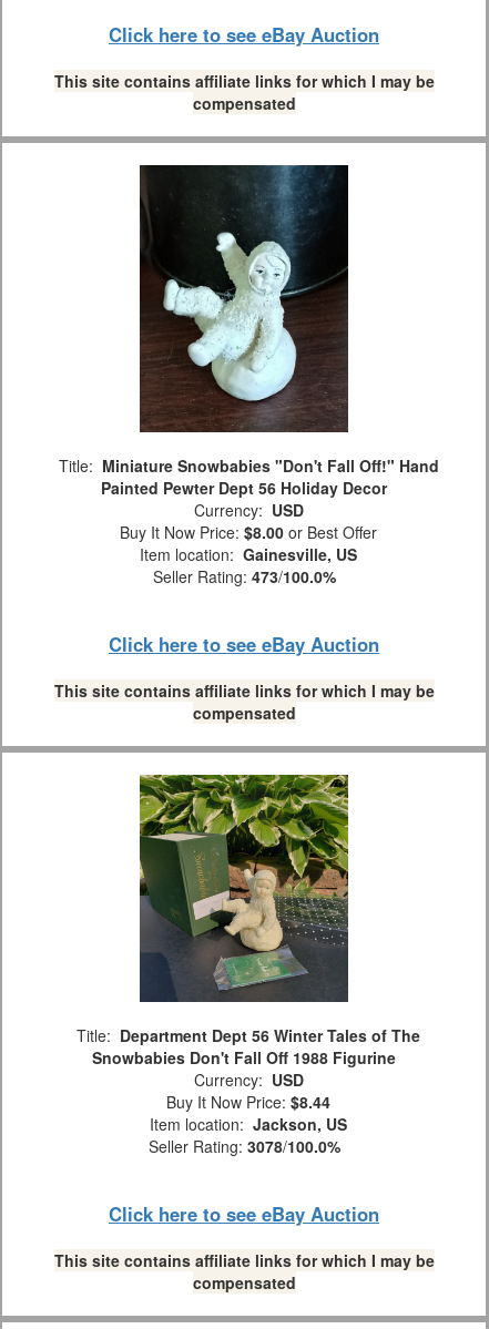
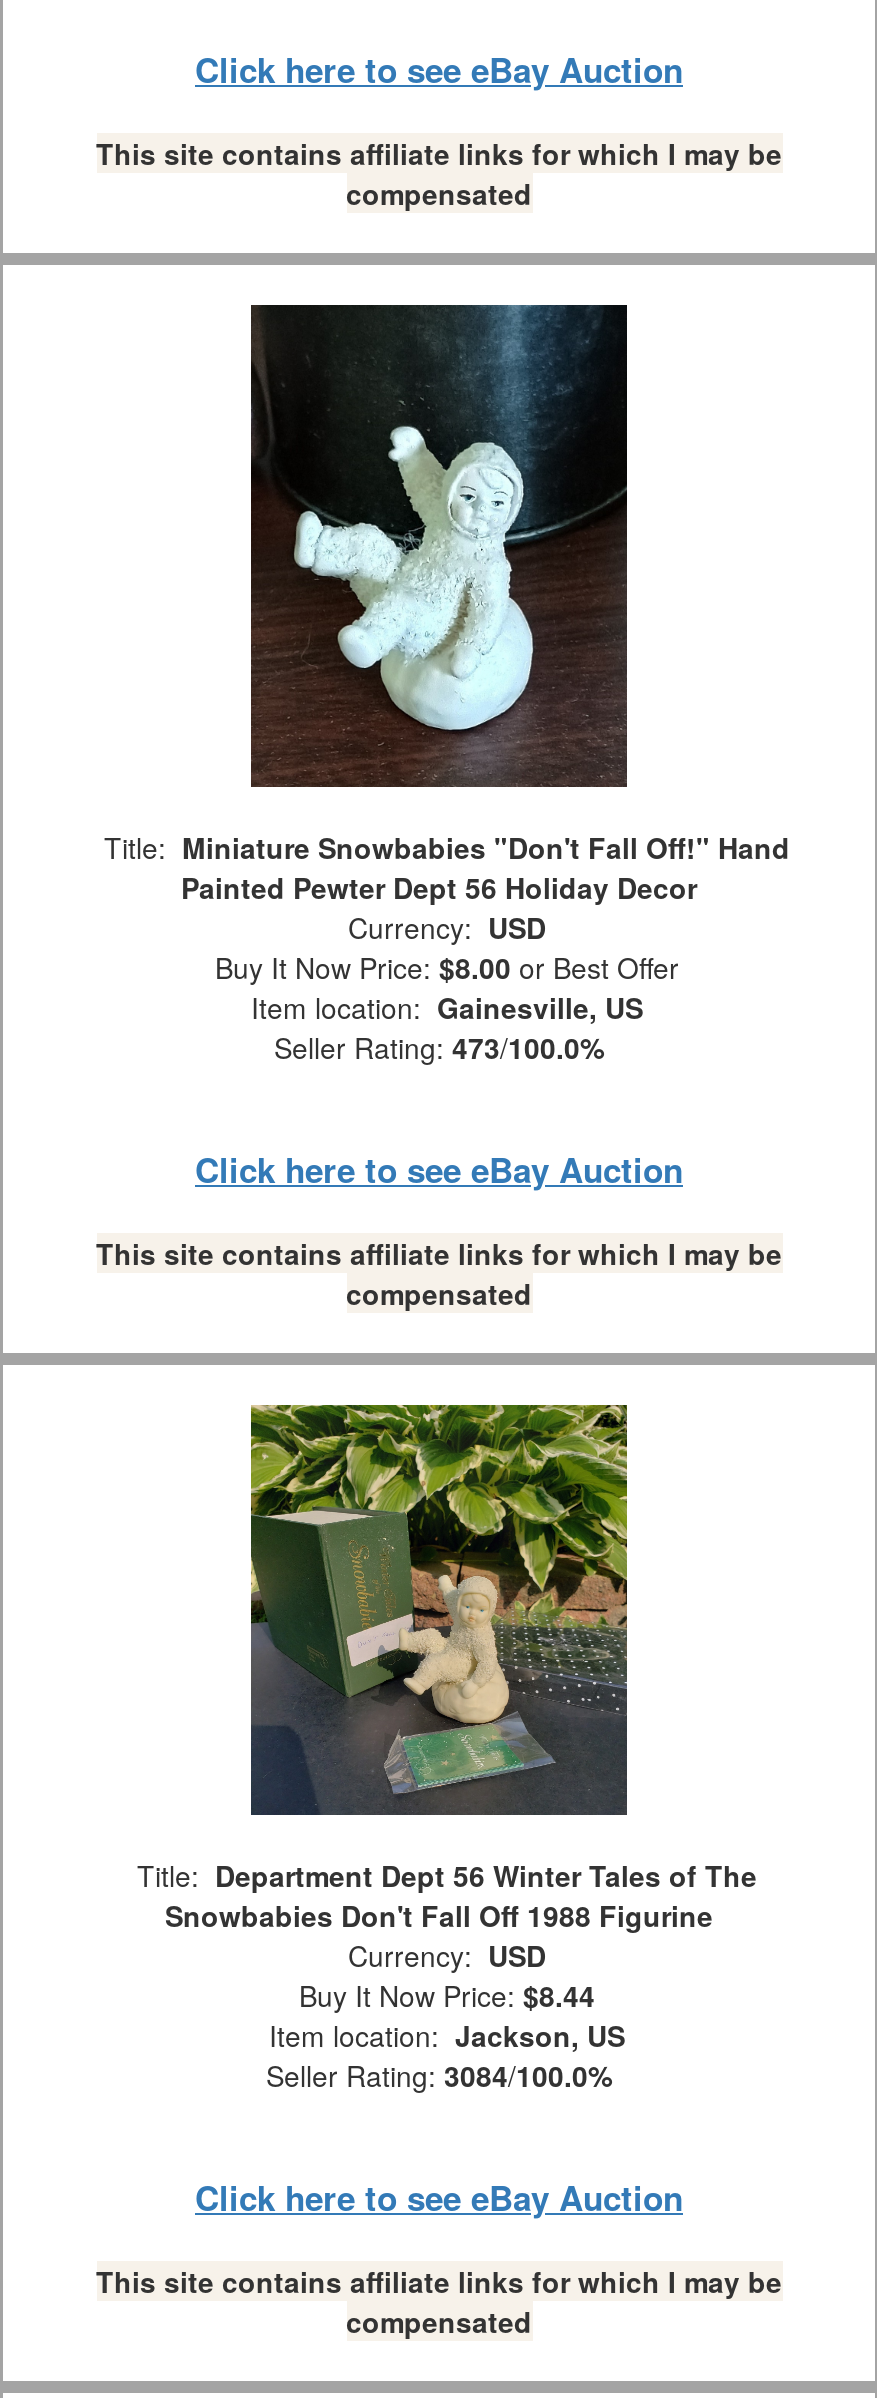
- Seller Rating: 3078/100.0%
+ Seller Rating: 3084/100.0%
